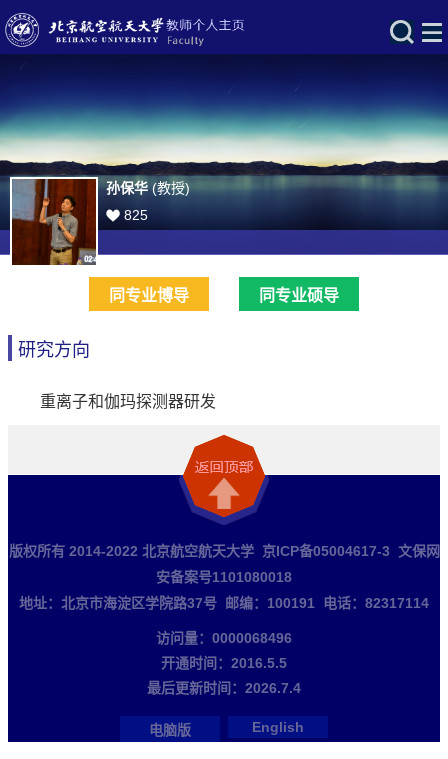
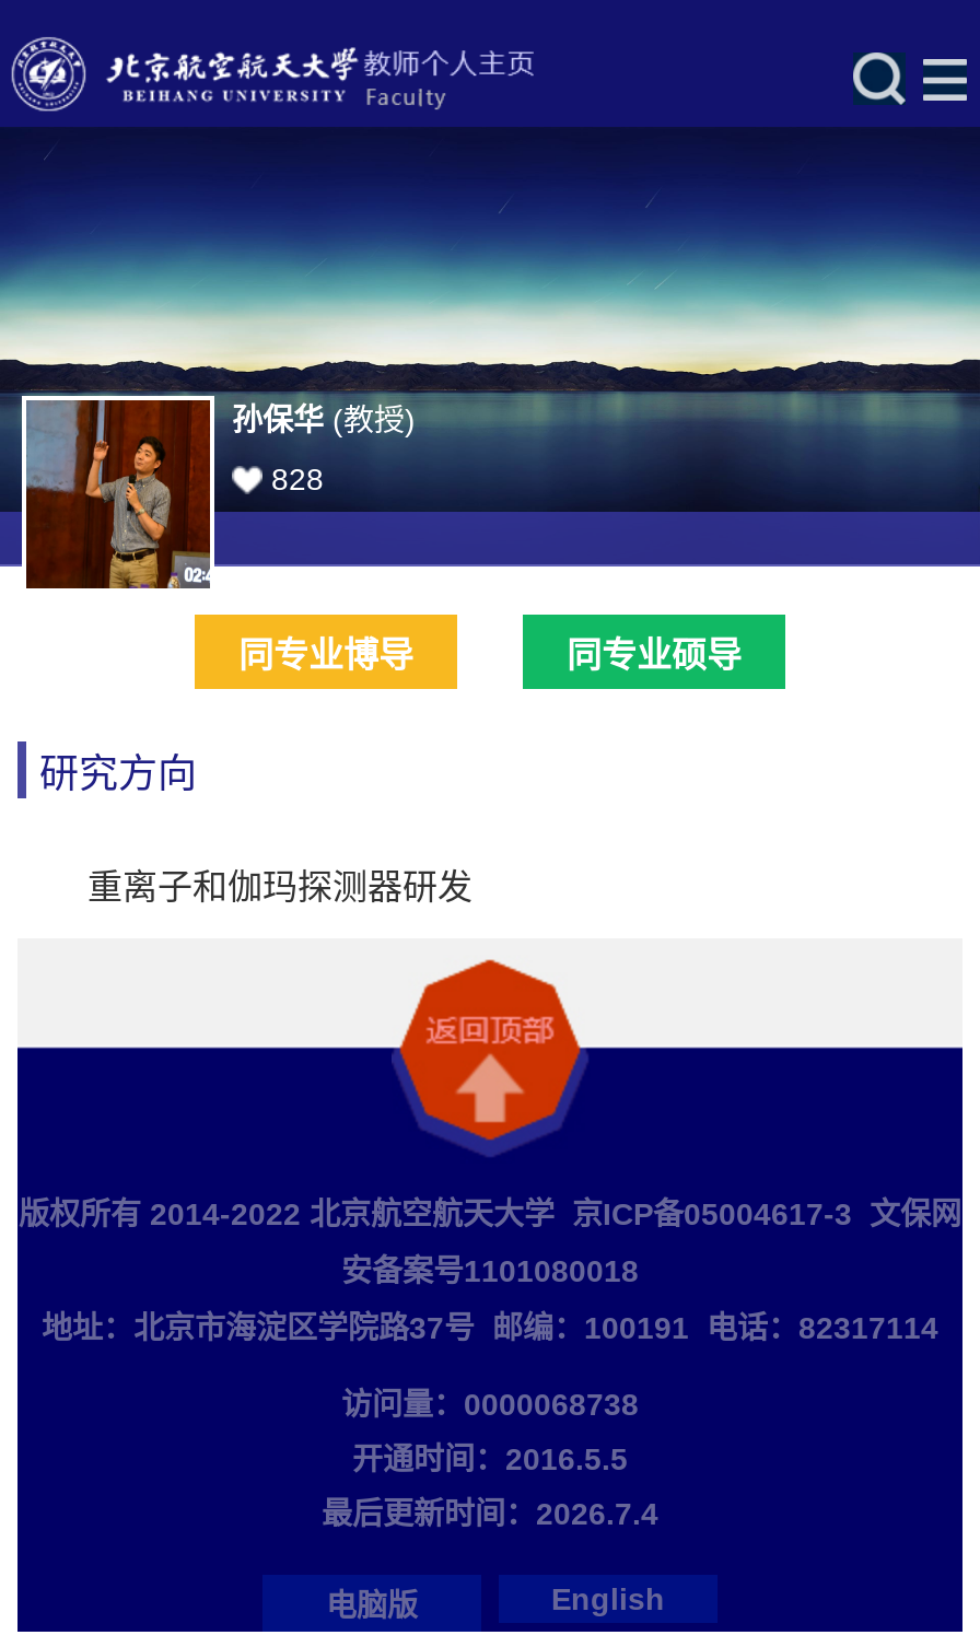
- 825
+ 828

- 访问量：0000068496
+ 访问量：0000068738
